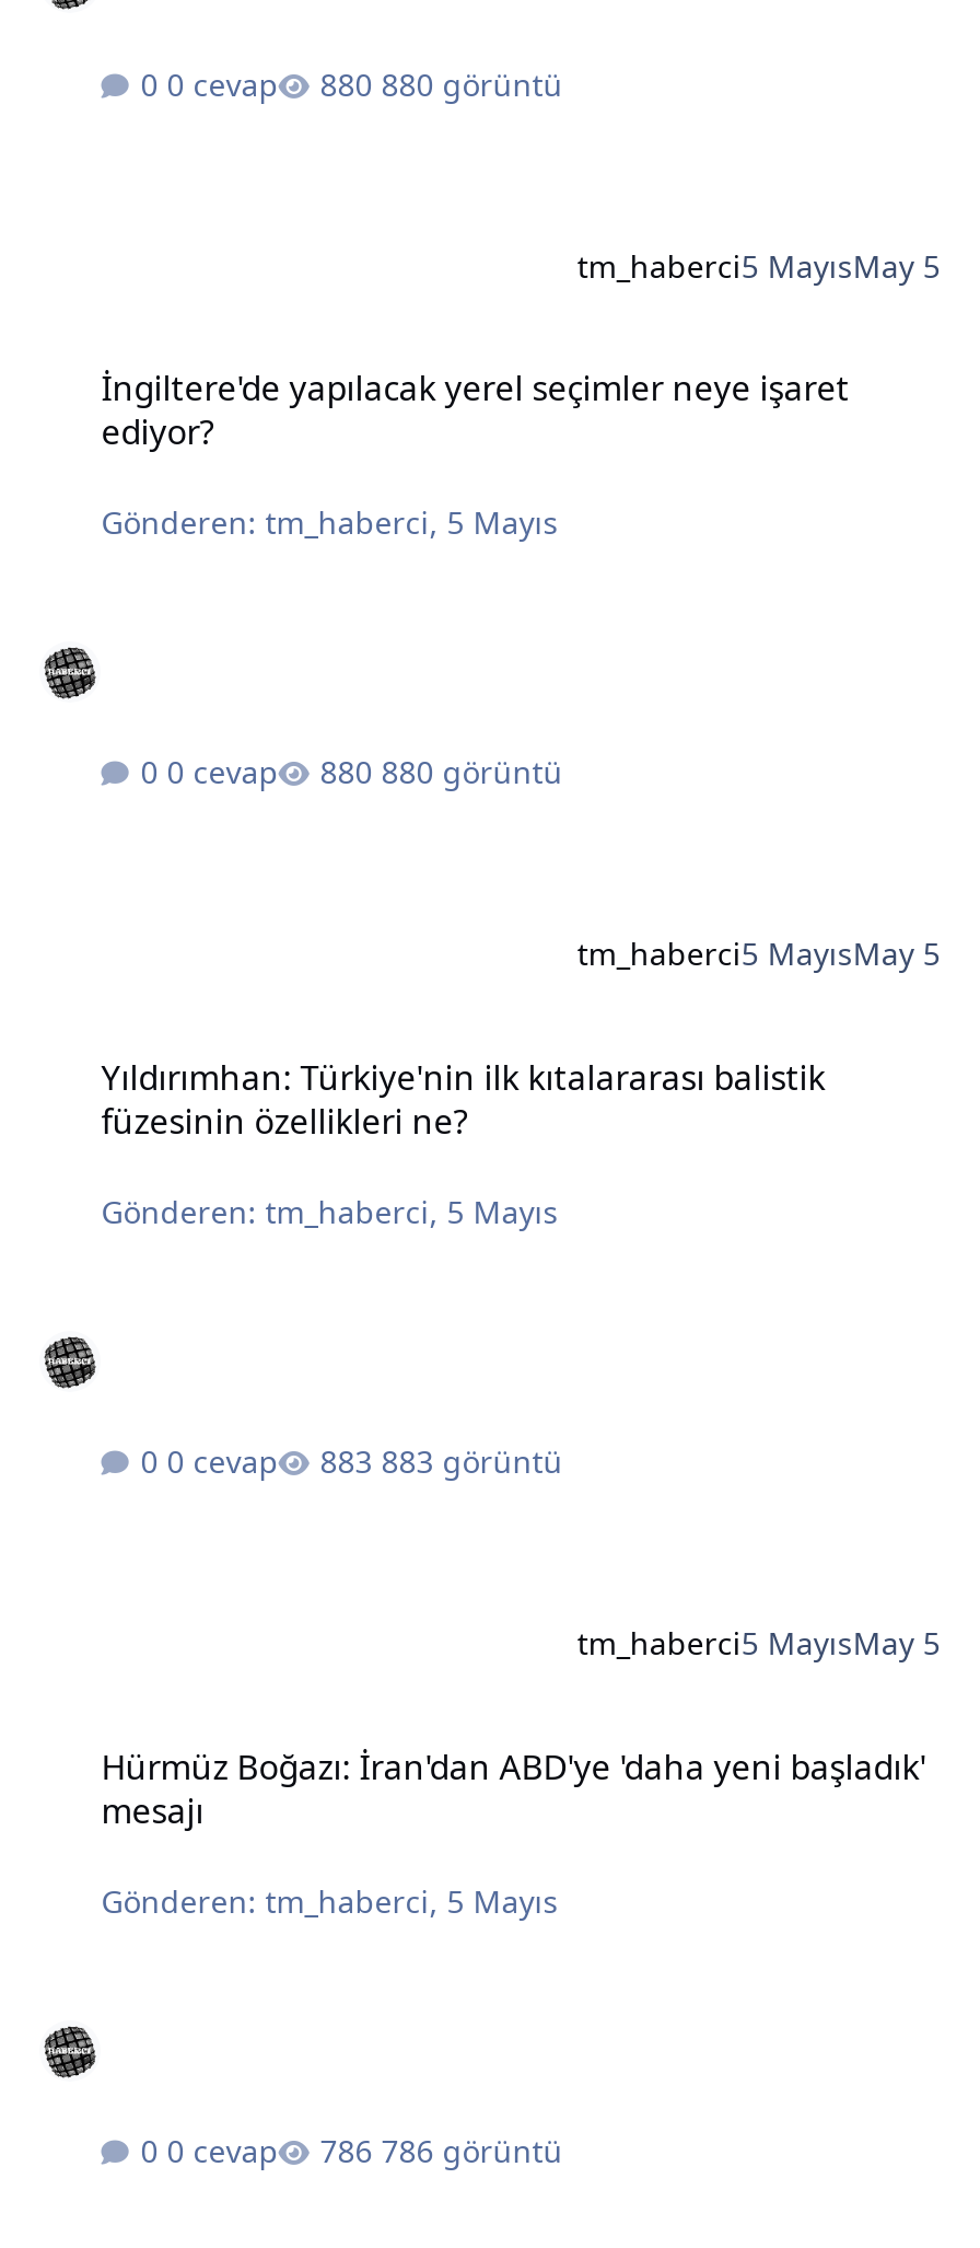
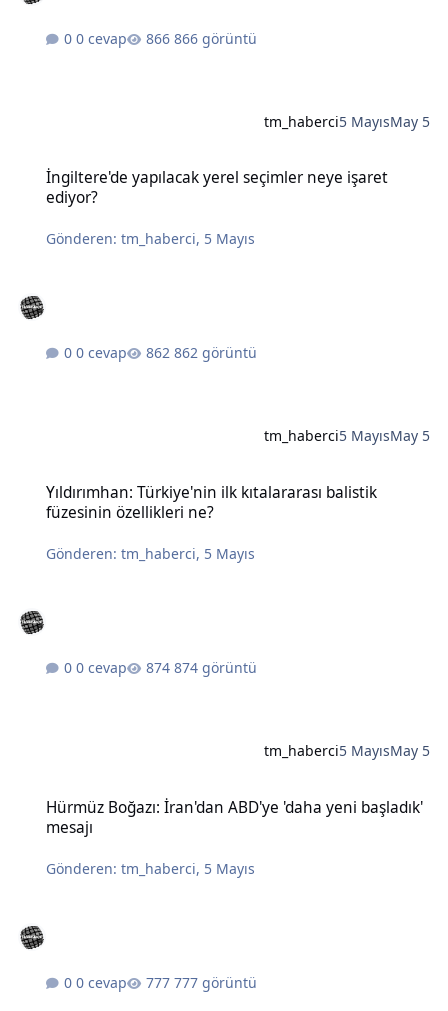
- 880 görüntü
+ 866 görüntü

- 880 görüntü
+ 862 görüntü

- 883 görüntü
+ 874 görüntü

- 786 görüntü
+ 777 görüntü
